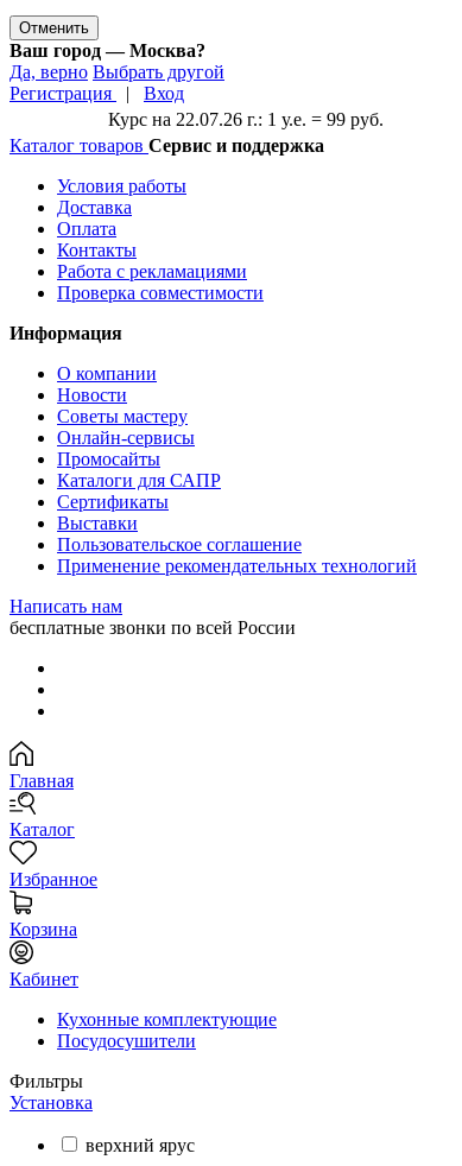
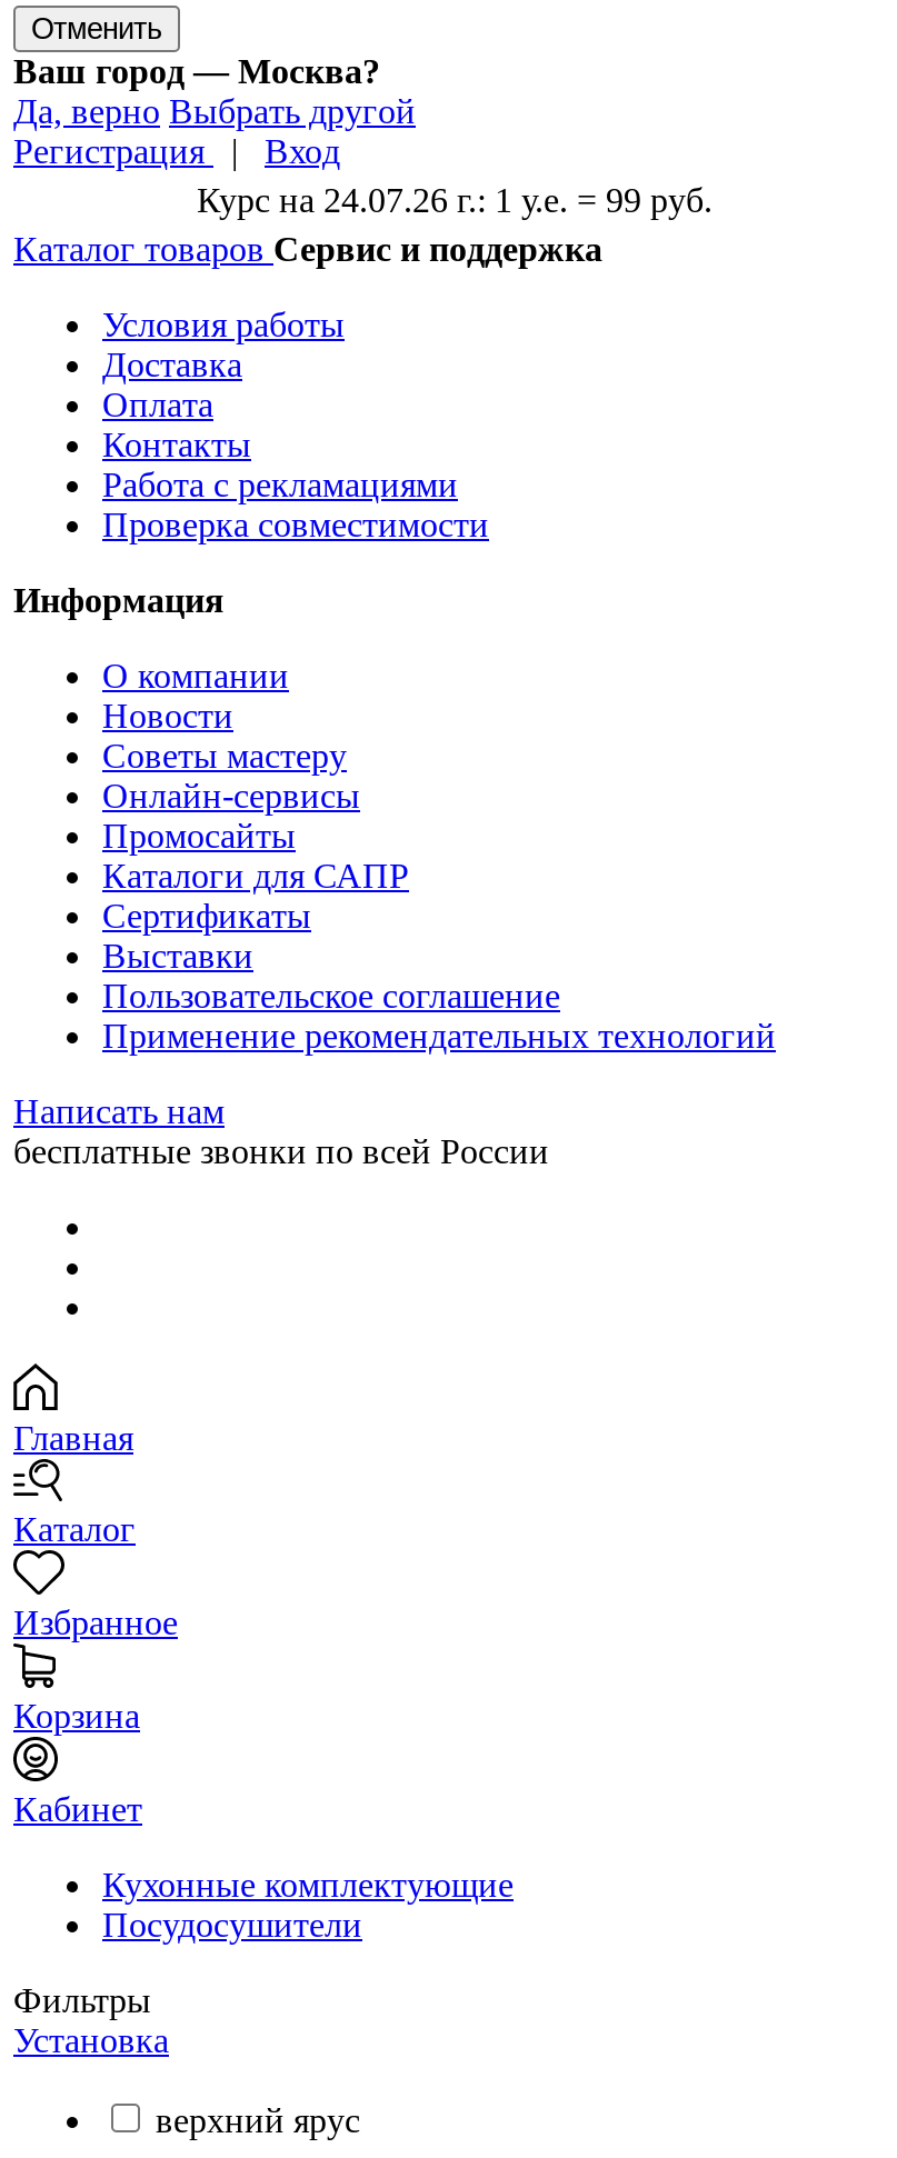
- Курс на 22.07.26 г.: 1 у.е. = 99 руб.
+ Курс на 24.07.26 г.: 1 у.е. = 99 руб.
